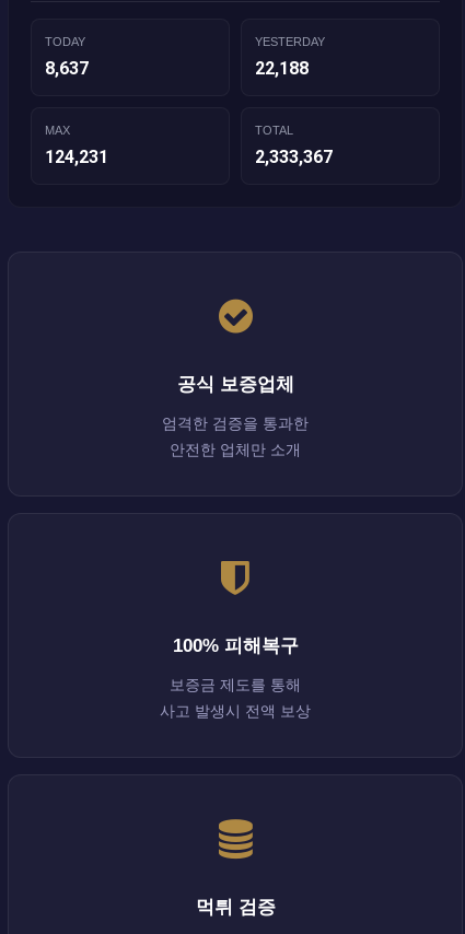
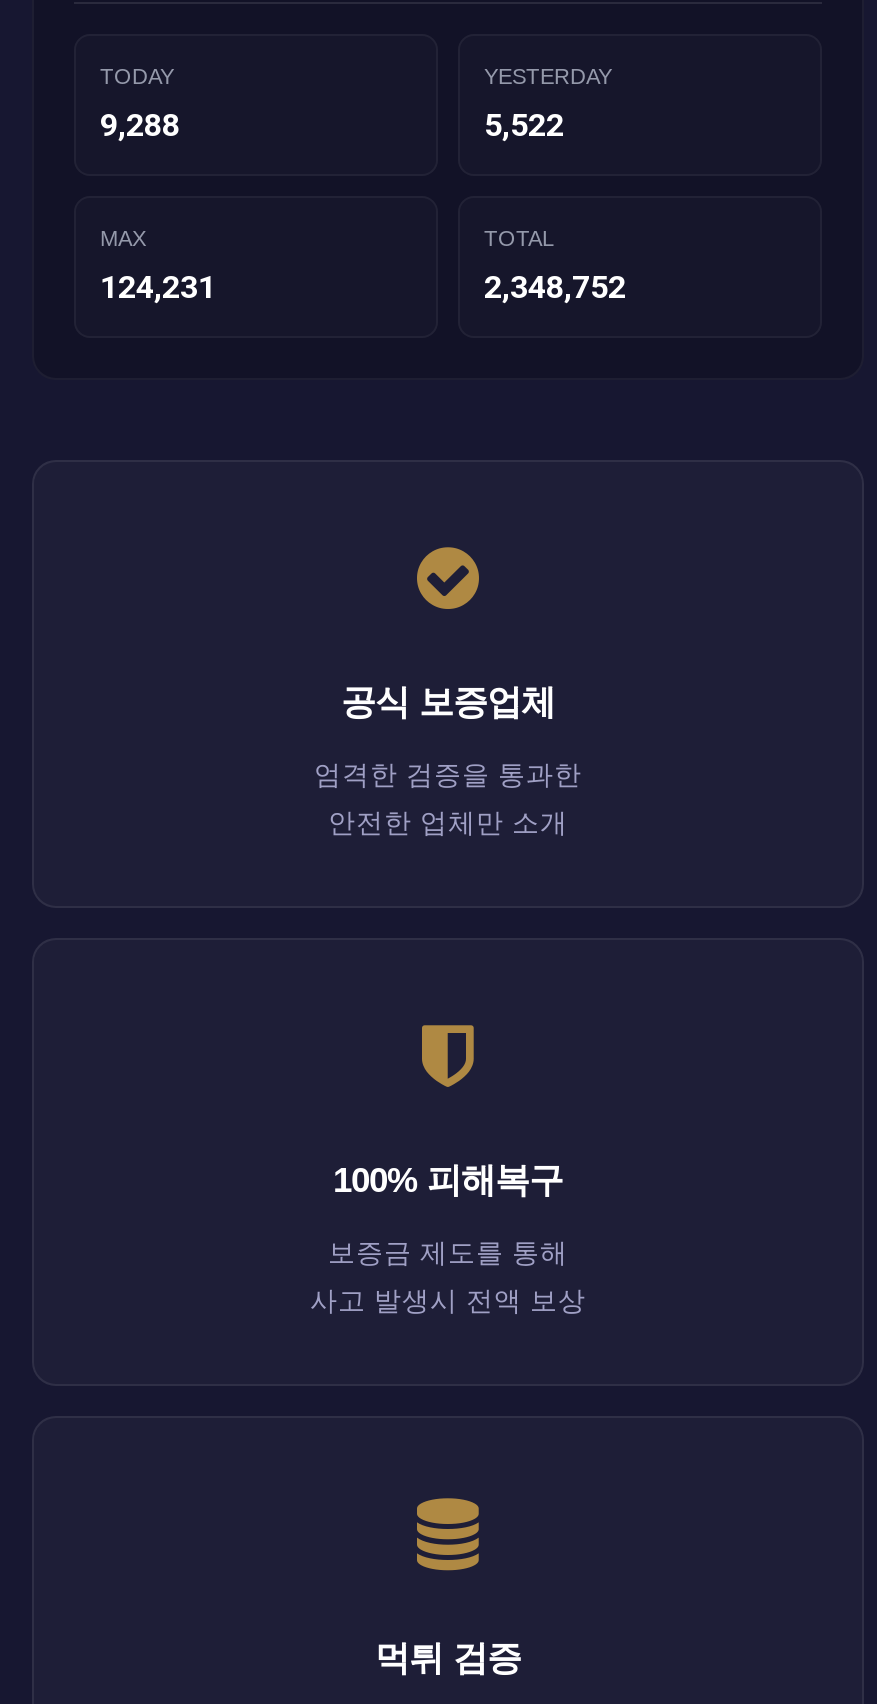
- 8,637
+ 9,288

- 22,188
+ 5,522

- 2,333,367
+ 2,348,752
